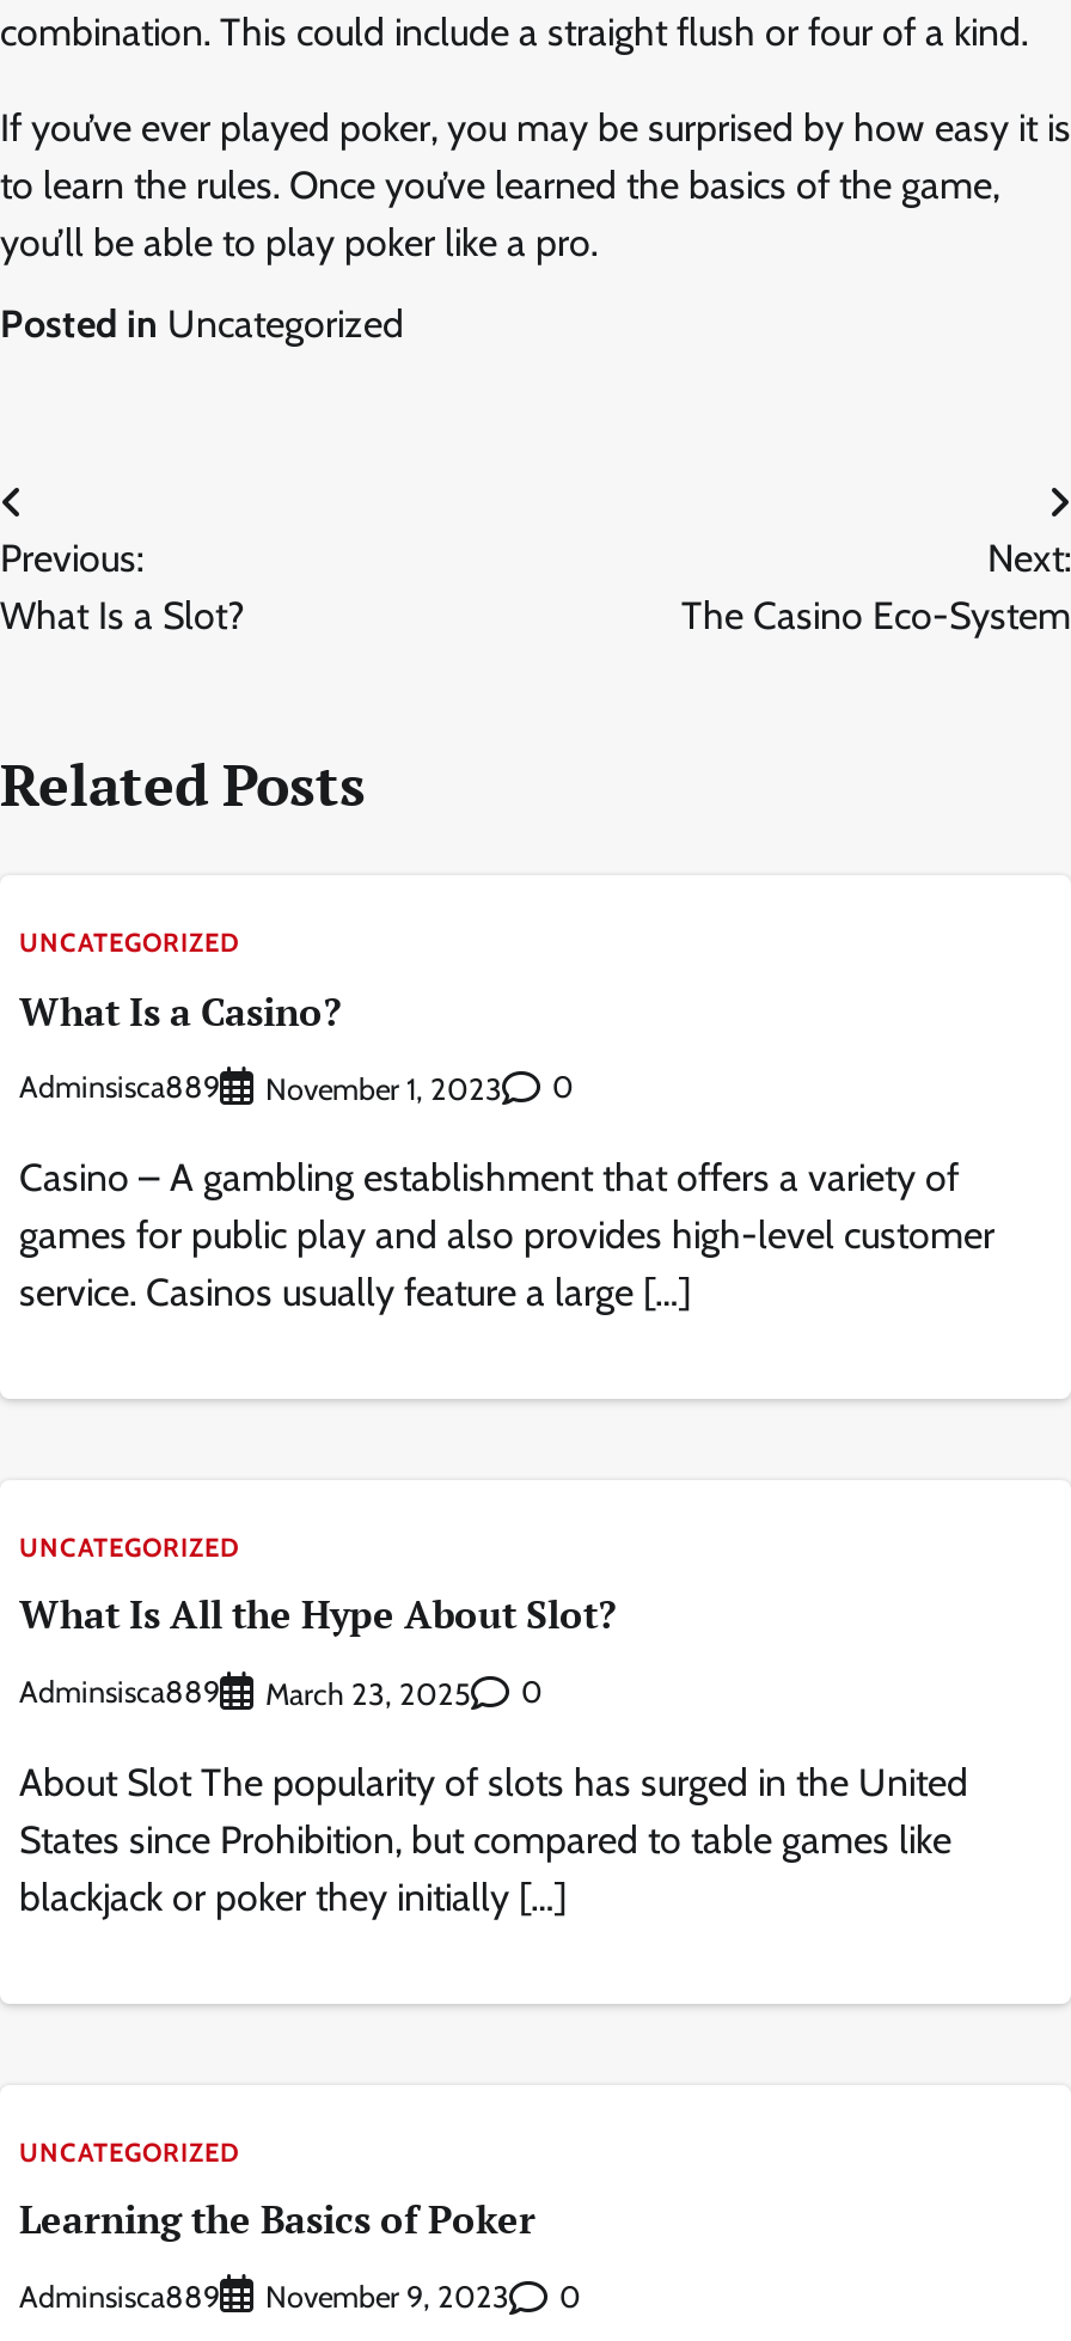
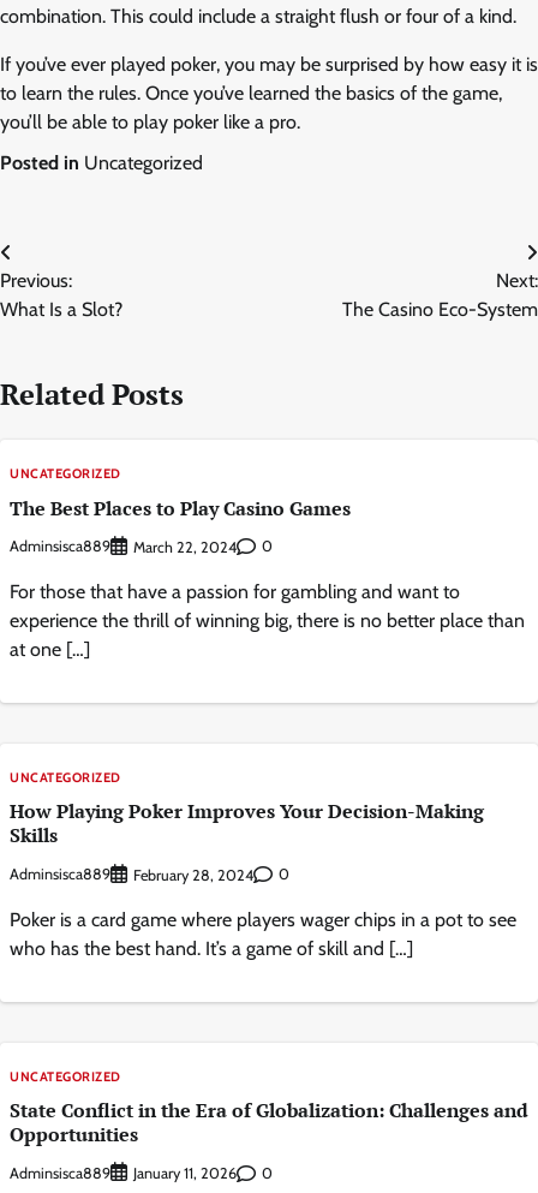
- What Is a Casino?
+ The Best Places to Play Casino Games

- November 1, 2023
+ March 22, 2024

- Casino – A gambling establishment that offers a variety of
- games for public play and also provides high-level customer
- service. Casinos usually feature a large […]
+ For those that have a passion for gambling and want to
+ experience the thrill of winning big, there is no better place than
+ at one […]

- What Is All the Hype About Slot?
+ How Playing Poker Improves Your Decision-Making
+ Skills

- March 23, 2025
+ February 28, 2024

- About Slot The popularity of slots has surged in the United
- States since Prohibition, but compared to table games like
- blackjack or poker they initially […]
+ Poker is a card game where players wager chips in a pot to see
+ who has the best hand. It’s a game of skill and […]

- Learning the Basics of Poker
+ State Conflict in the Era of Globalization: Challenges and
+ Opportunities

- November 9, 2023
+ January 11, 2026
